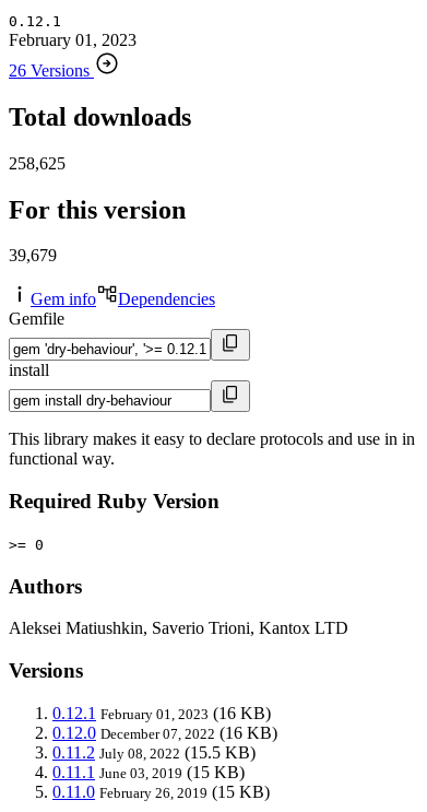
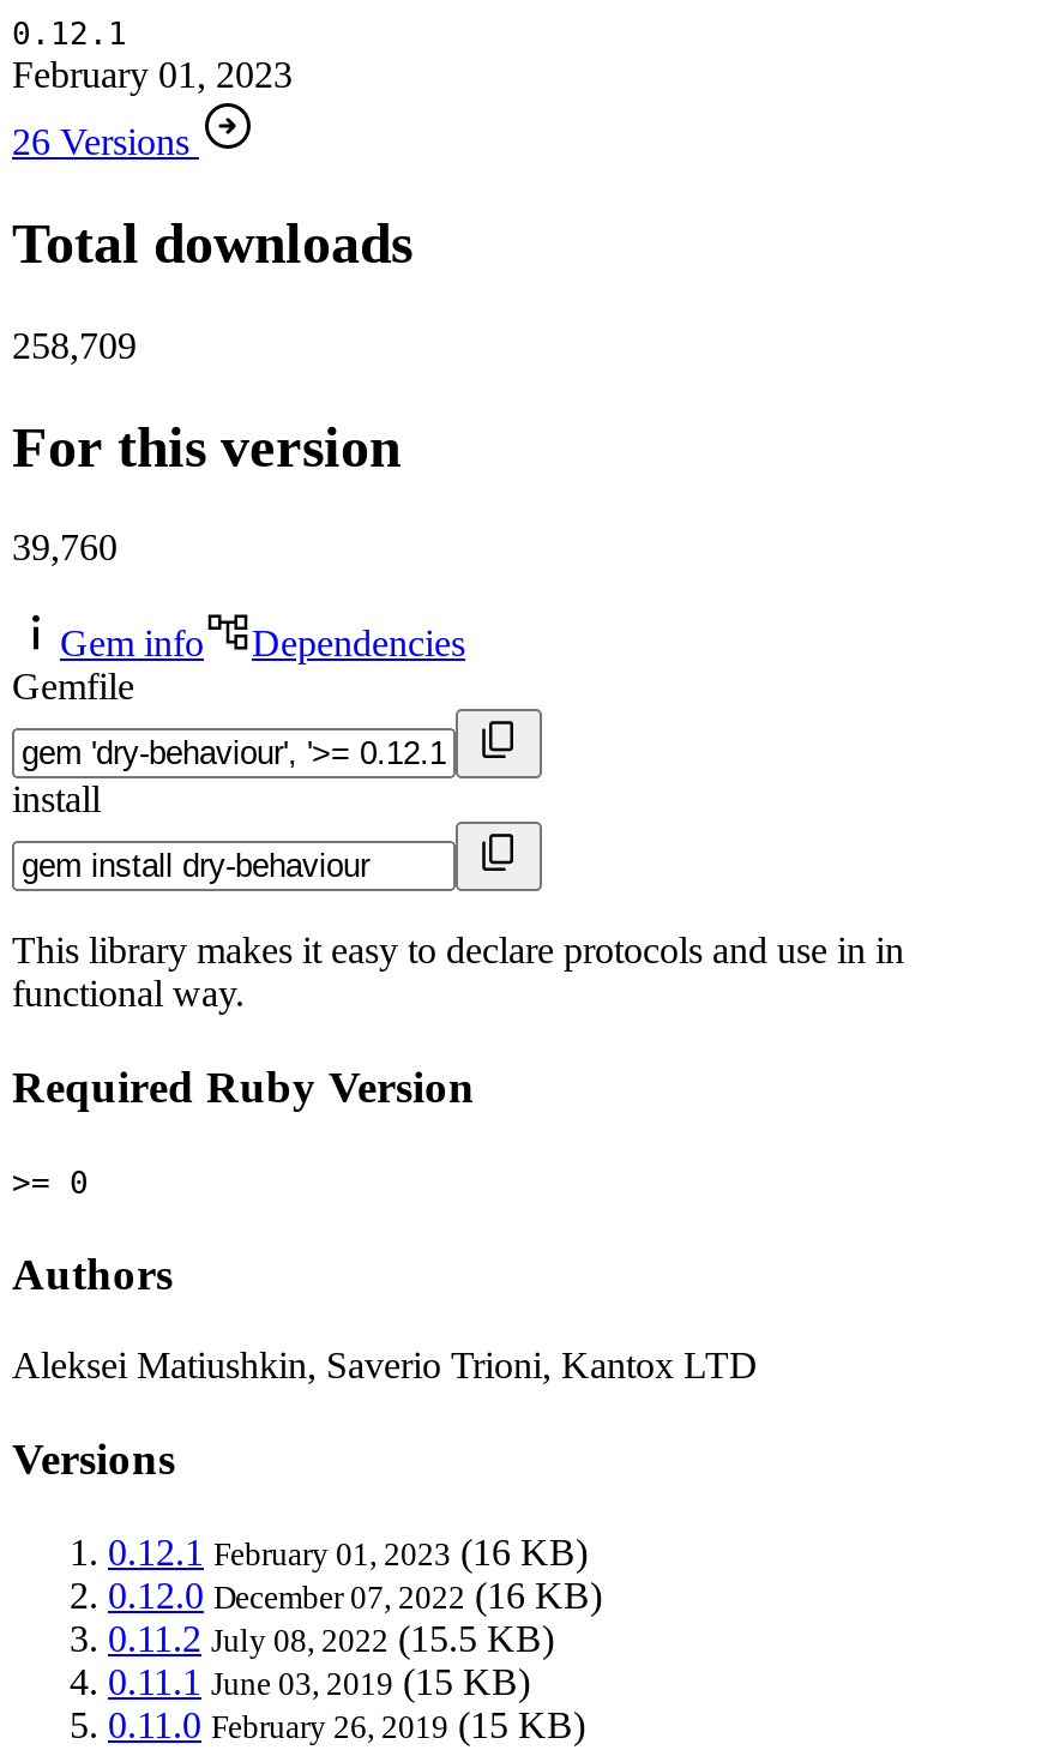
- 258,625
+ 258,709

- 39,679
+ 39,760
